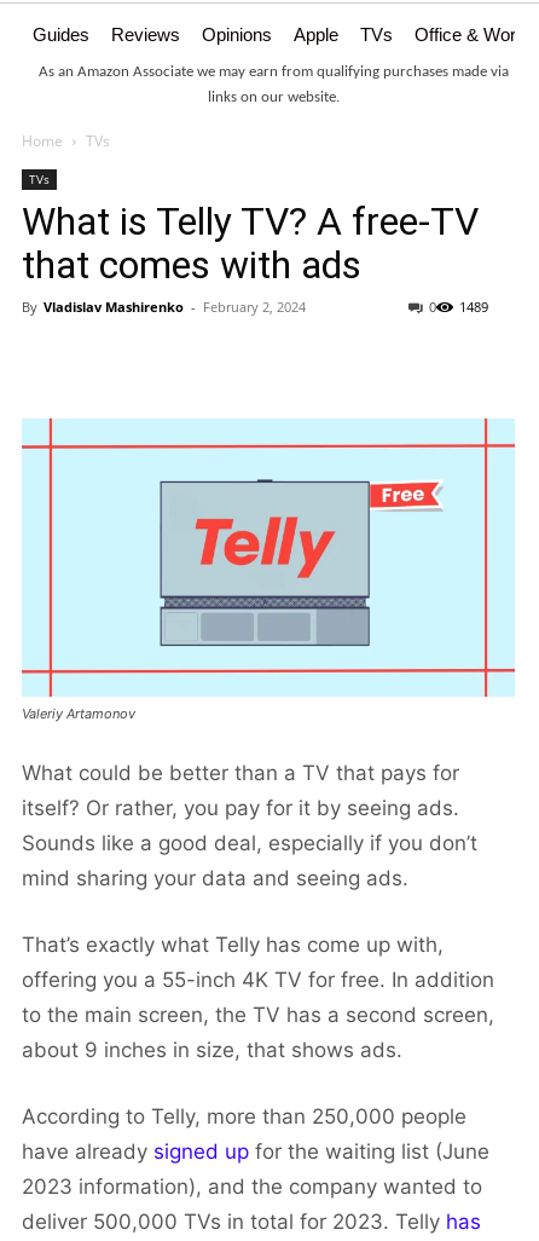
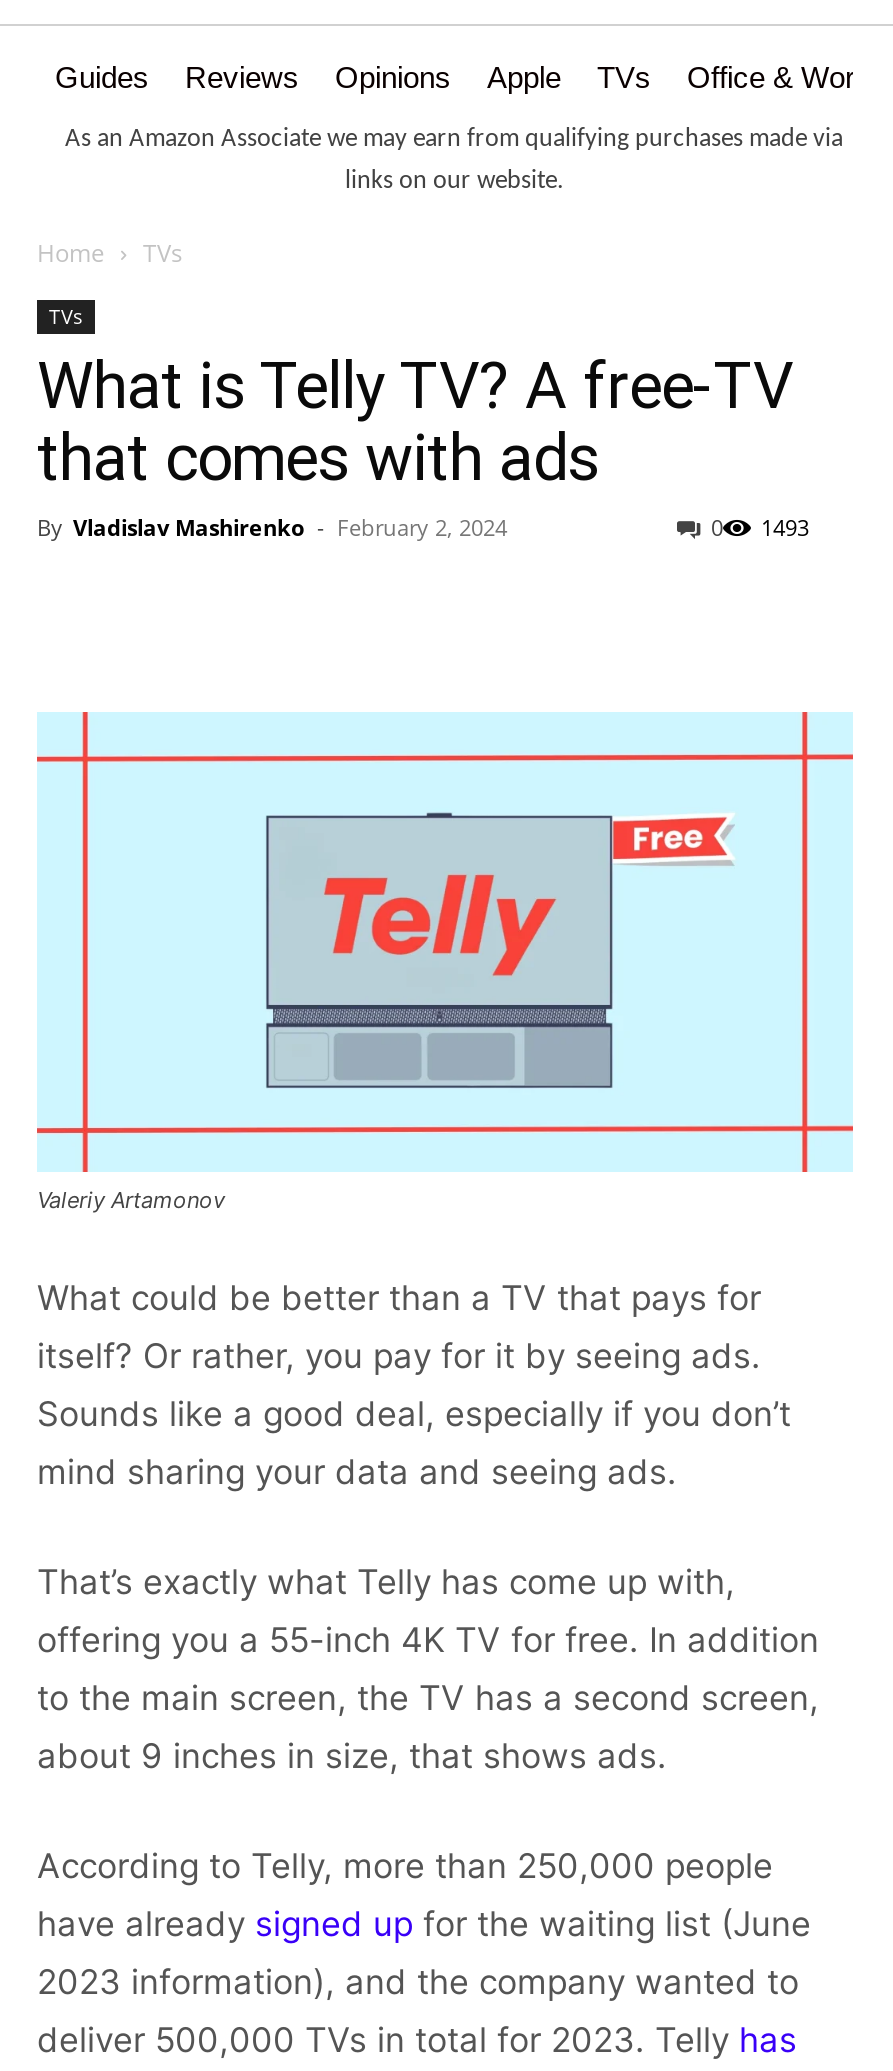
- 0 1489
+ 0 1493
